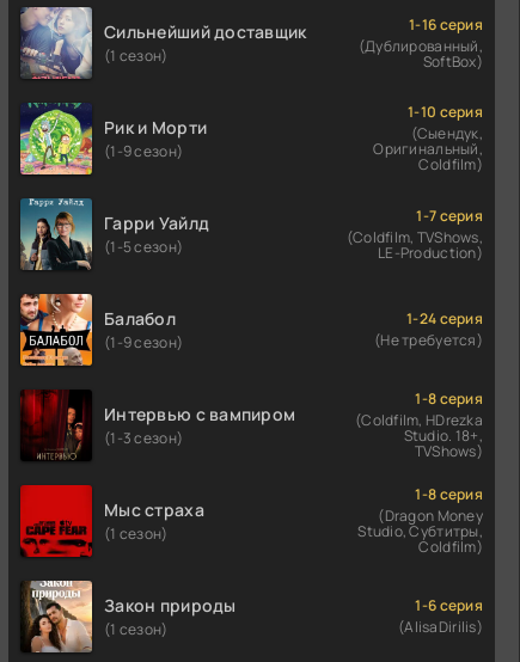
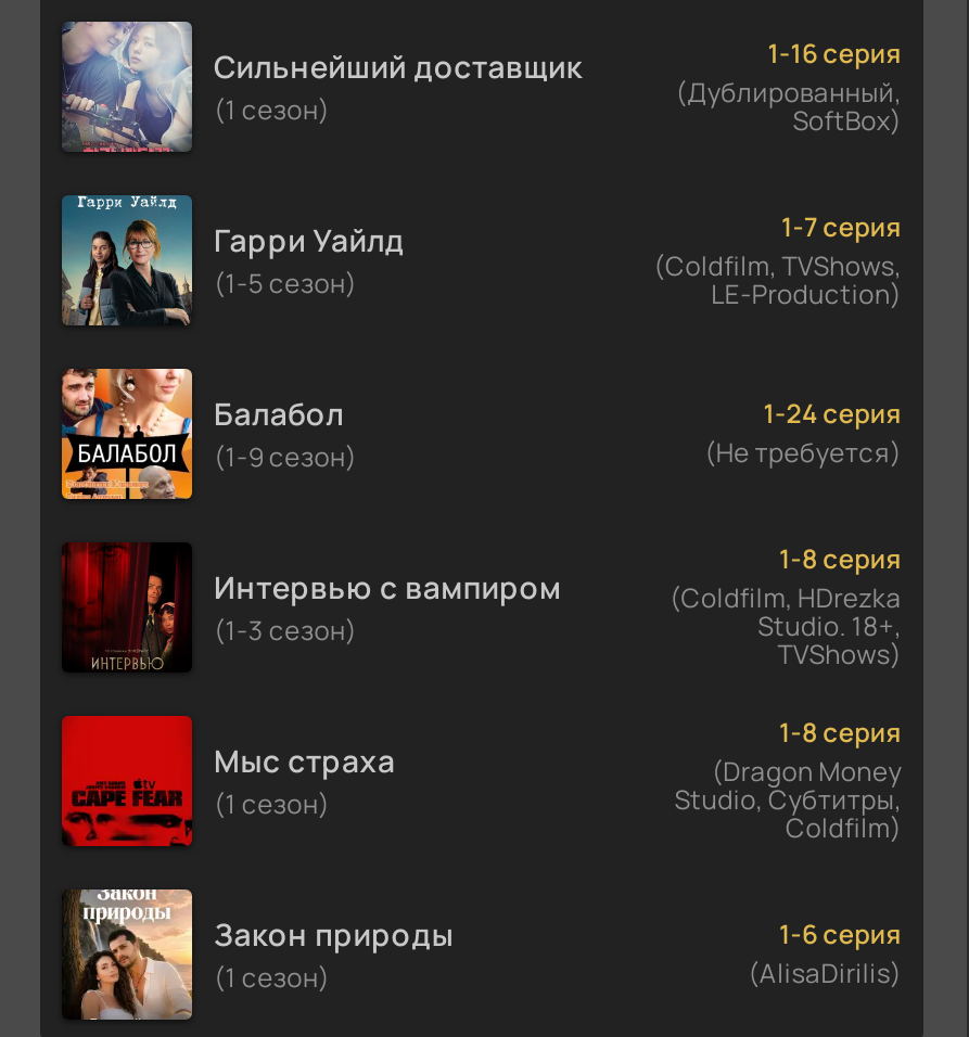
- [image]
- Рик и Морти
- (1-9 сезон)

- 1-10 серия
- (Сыендук,
- Оригинальный,
- Coldfilm)
